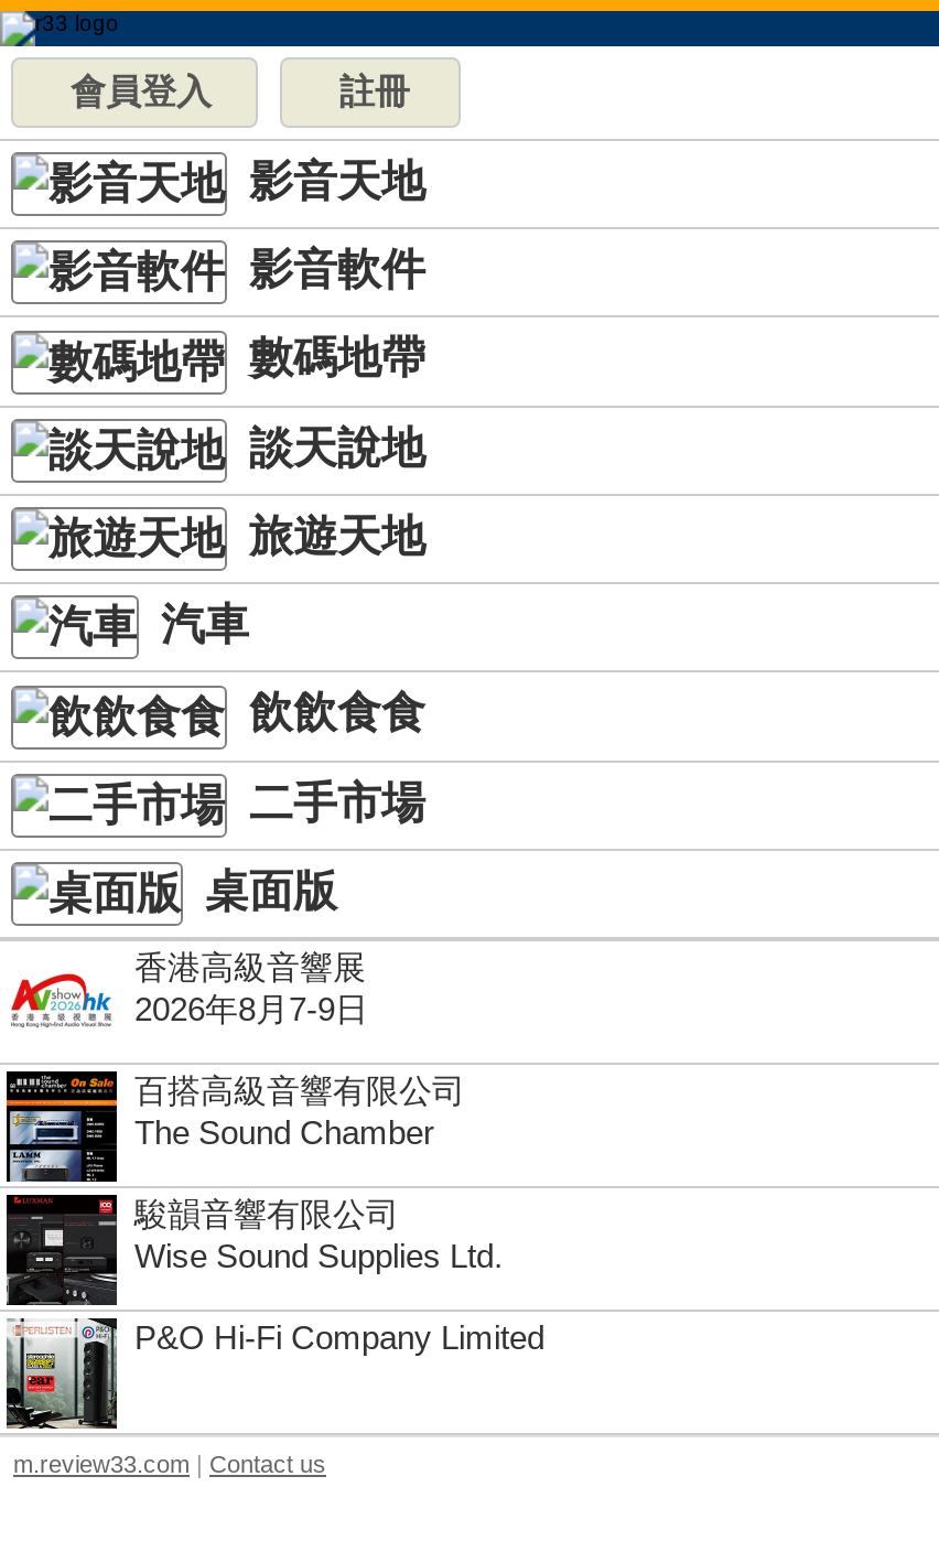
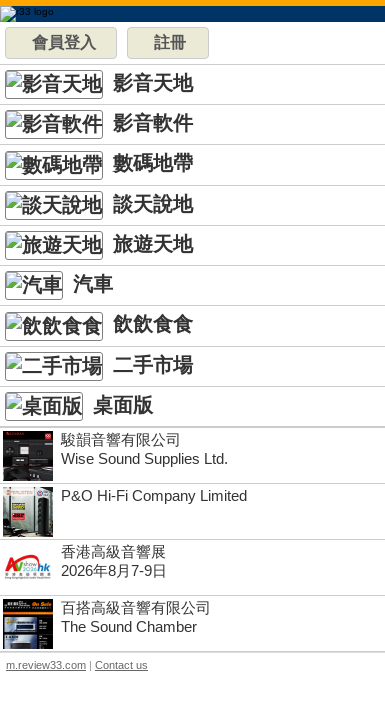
moved down: 香港高級音響展 | 2026年8月7-9日 | 百搭高級音響有限公司 | The Sound Chamber

moved up: [image] | 駿韻音響有限公司 | Wise Sound Supplies Ltd. | P&O Hi-Fi Company Limited
